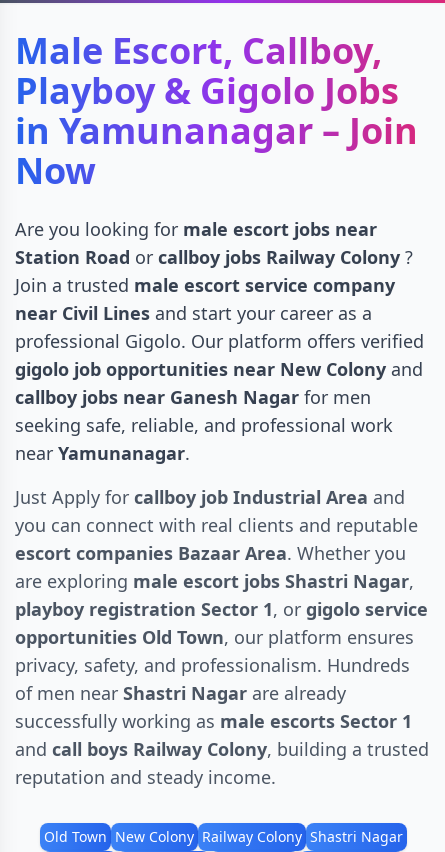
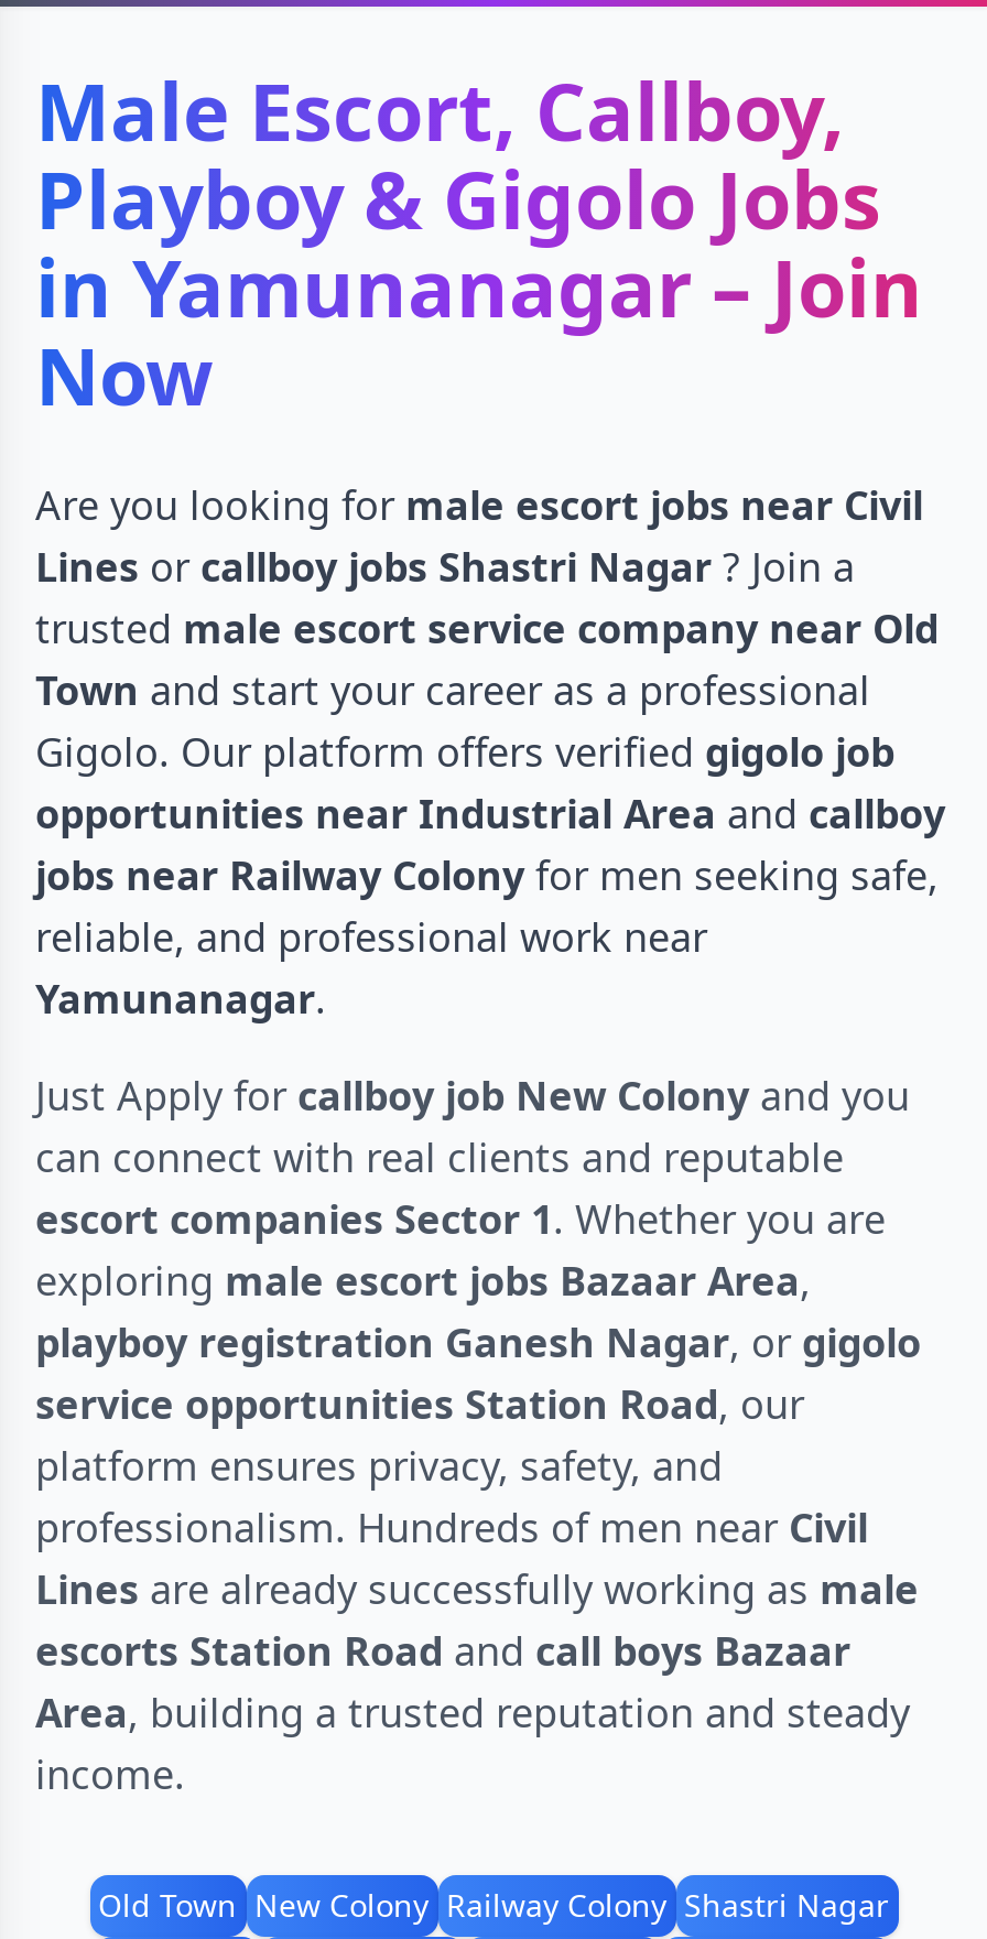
- Are you looking for male escort jobs near
- Station Road or callboy jobs Railway Colony?
- Join a trusted male escort service company
- near Civil Lines and start your career as a
- professional Gigolo. Our platform offers verified
- gigolo job opportunities near New Colony and
- callboy jobs near Ganesh Nagar for men
- seeking safe, reliable, and professional work
- near Yamunanagar.
+ Are you looking for male escort jobs near Civil
+ Lines or callboy jobs Shastri Nagar? Join a
+ trusted male escort service company near Old
+ Town and start your career as a professional
+ Gigolo. Our platform offers verified gigolo job
+ opportunities near Industrial Area and callboy
+ jobs near Railway Colony for men seeking safe,
+ reliable, and professional work near
+ Yamunanagar.

- Just Apply for callboy job Industrial Area and
- you can connect with real clients and reputable
- escort companies Bazaar Area. Whether you
- are exploring male escort jobs Shastri Nagar,
- playboy registration Sector 1, or gigolo service
- opportunities Old Town, our platform ensures
- privacy, safety, and professionalism. Hundreds
- of men near Shastri Nagar are already
- successfully working as male escorts Sector 1
- and call boys Railway Colony, building a trusted
- reputation and steady income.
+ Just Apply for callboy job New Colony and you
+ can connect with real clients and reputable
+ escort companies Sector 1. Whether you are
+ exploring male escort jobs Bazaar Area,
+ playboy registration Ganesh Nagar, or gigolo
+ service opportunities Station Road, our
+ platform ensures privacy, safety, and
+ professionalism. Hundreds of men near Civil
+ Lines are already successfully working as male
+ escorts Station Road and call boys Bazaar
+ Area, building a trusted reputation and steady
+ income.
